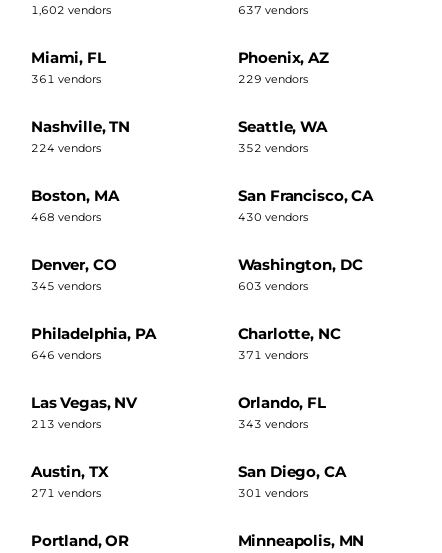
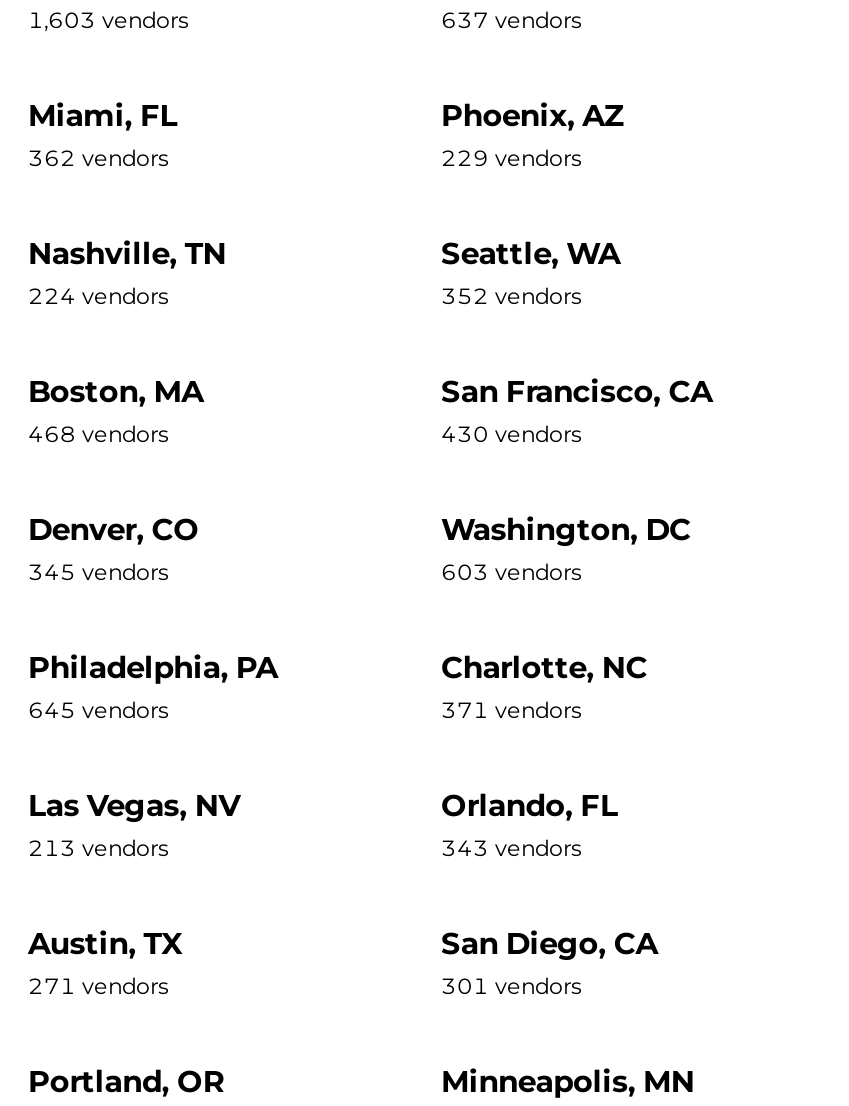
- 1,602 vendors
+ 1,603 vendors

- 361 vendors
+ 362 vendors

- 646 vendors
+ 645 vendors
